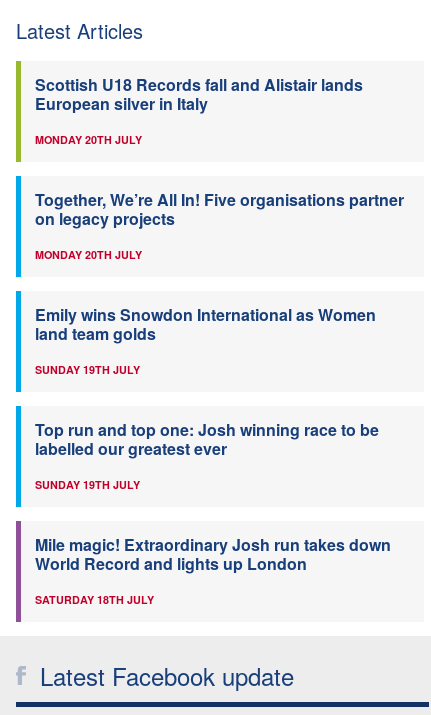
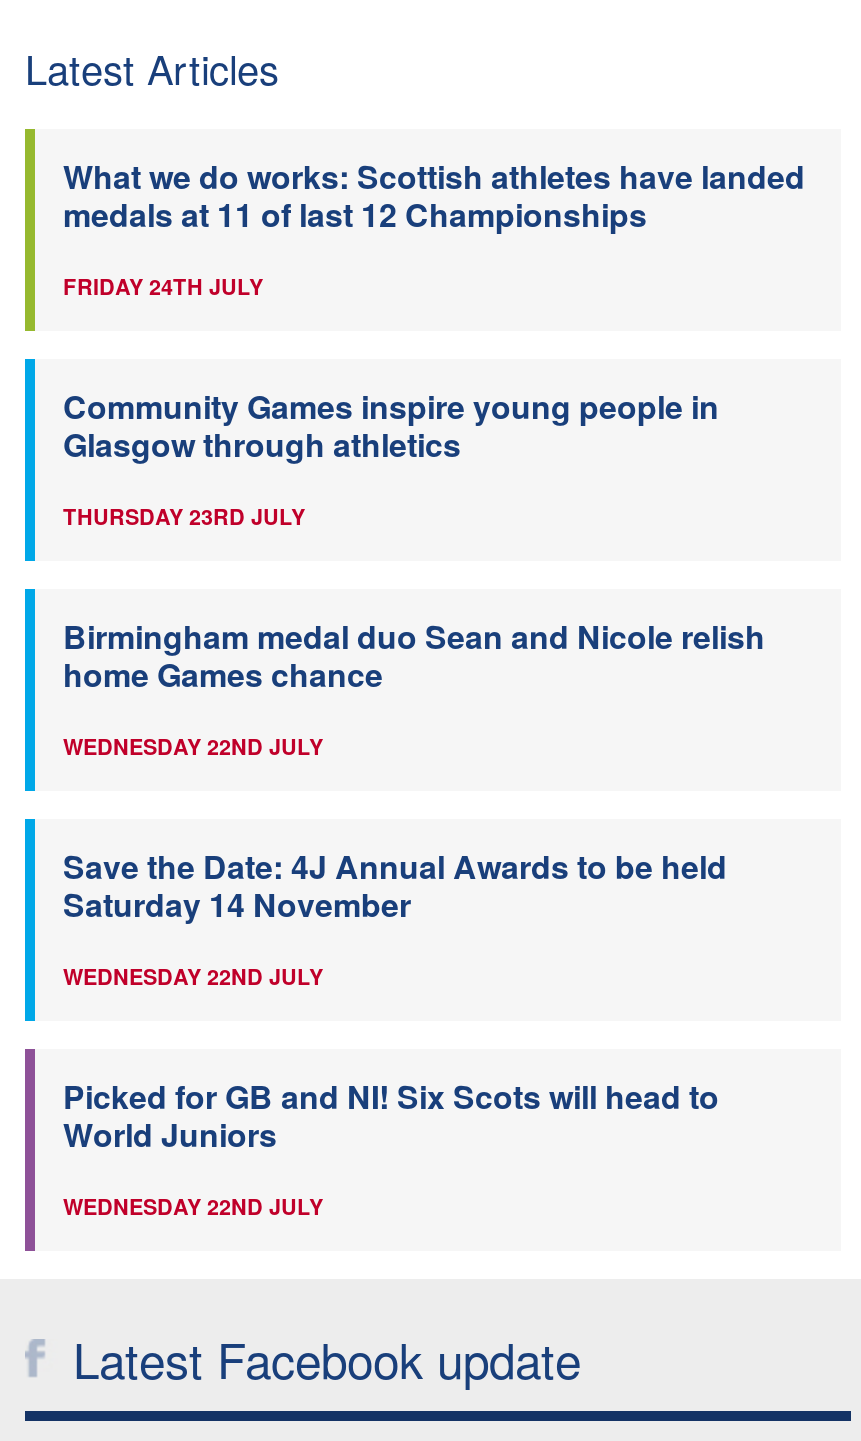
- Scottish U18 Records fall and Alistair lands
- European silver in Italy
+ What we do works: Scottish athletes have landed
+ medals at 11 of last 12 Championships

- MONDAY 20TH JULY
+ FRIDAY 24TH JULY

- Together, We’re All In! Five organisations partner
- on legacy projects
+ Community Games inspire young people in
+ Glasgow through athletics

- MONDAY 20TH JULY
+ THURSDAY 23RD JULY

- Emily wins Snowdon International as Women
- land team golds
+ Birmingham medal duo Sean and Nicole relish
+ home Games chance

- SUNDAY 19TH JULY
+ WEDNESDAY 22ND JULY

- Top run and top one: Josh winning race to be
- labelled our greatest ever
+ Save the Date: 4J Annual Awards to be held
+ Saturday 14 November

- SUNDAY 19TH JULY
+ WEDNESDAY 22ND JULY

- Mile magic! Extraordinary Josh run takes down
- World Record and lights up London
+ Picked for GB and NI! Six Scots will head to
+ World Juniors

- SATURDAY 18TH JULY
+ WEDNESDAY 22ND JULY
